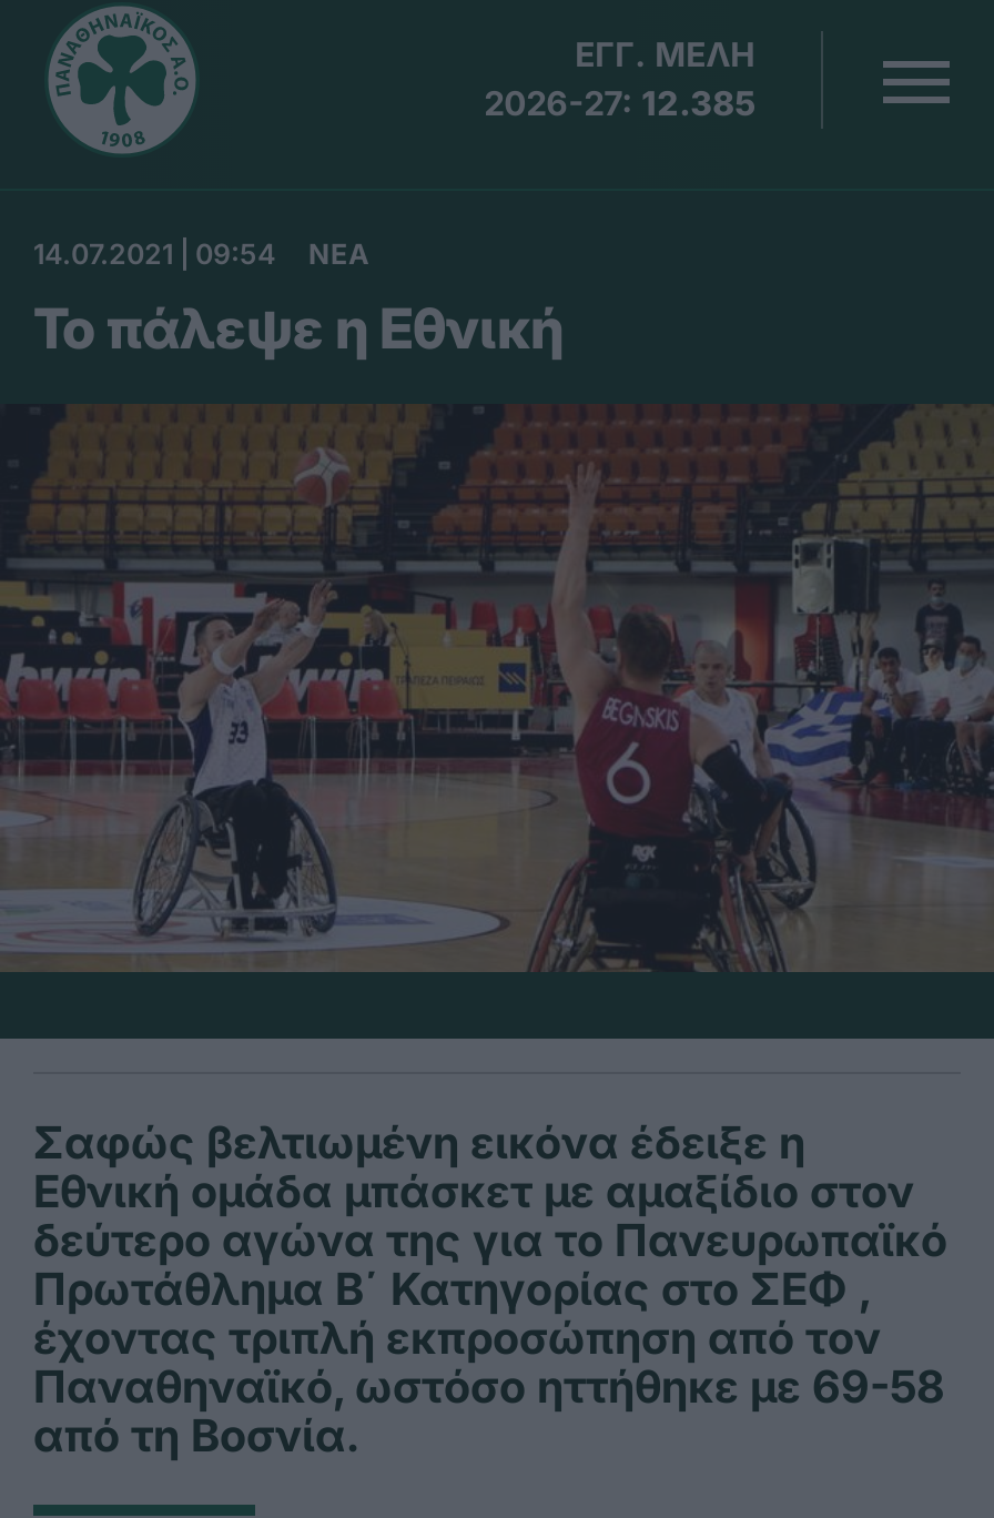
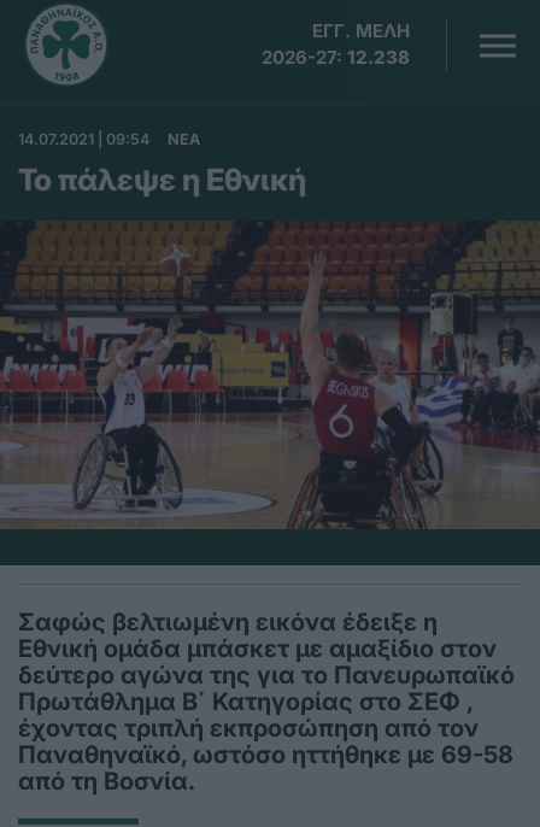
- 2026-27: 12.385
+ 2026-27: 12.238
